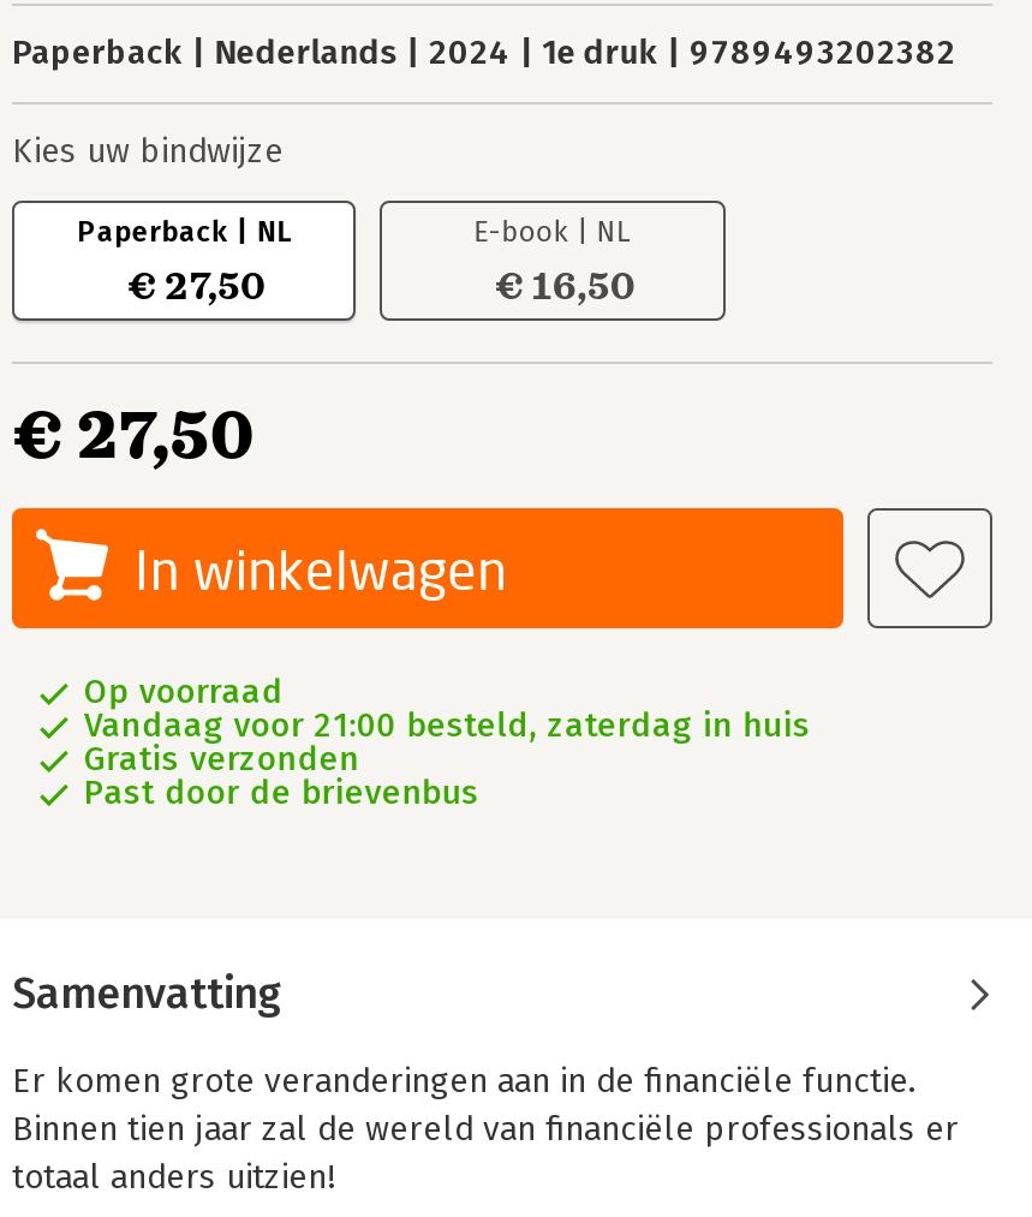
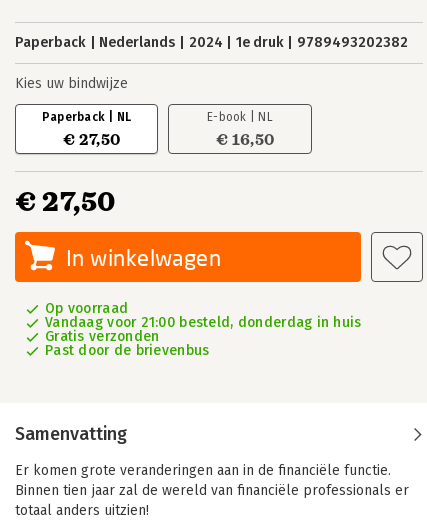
- Vandaag voor 21:00 besteld, zaterdag in huis
+ Vandaag voor 21:00 besteld, donderdag in huis
